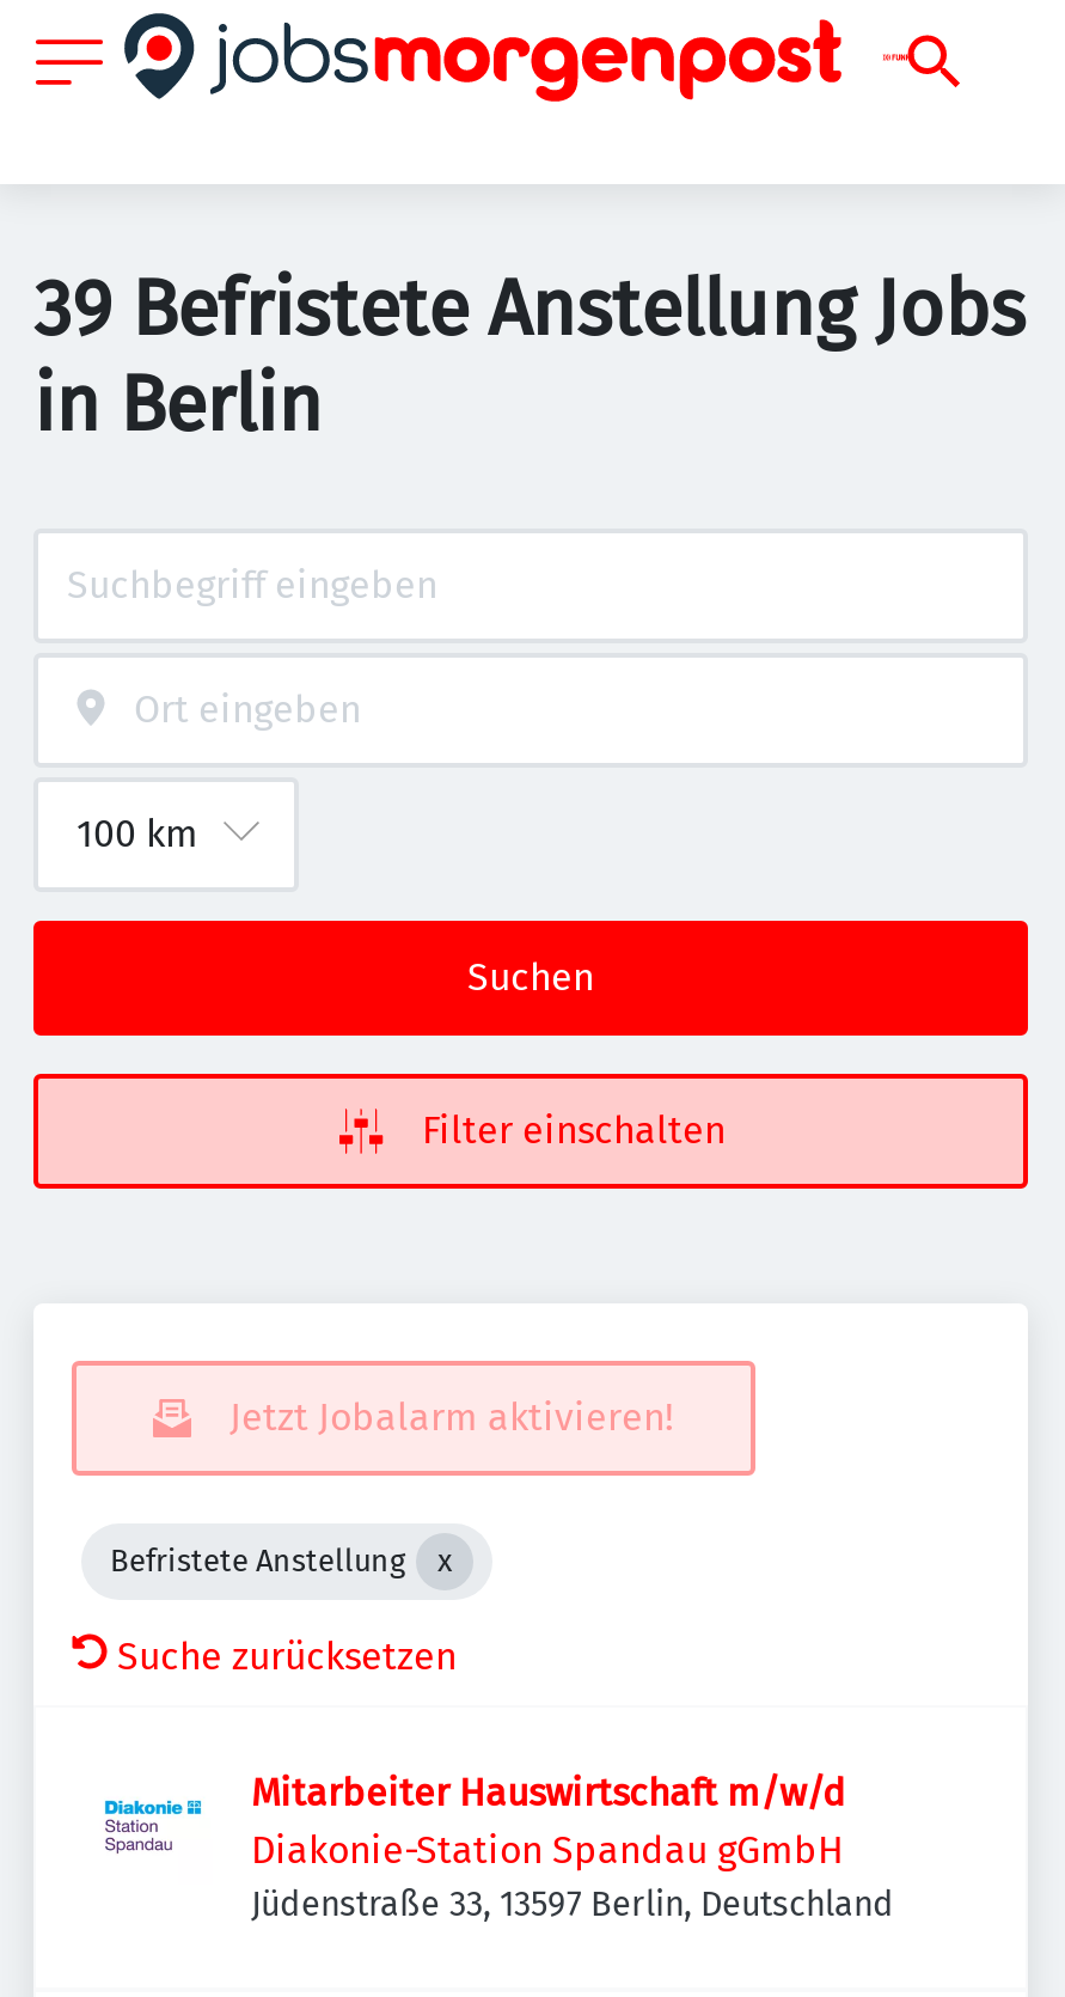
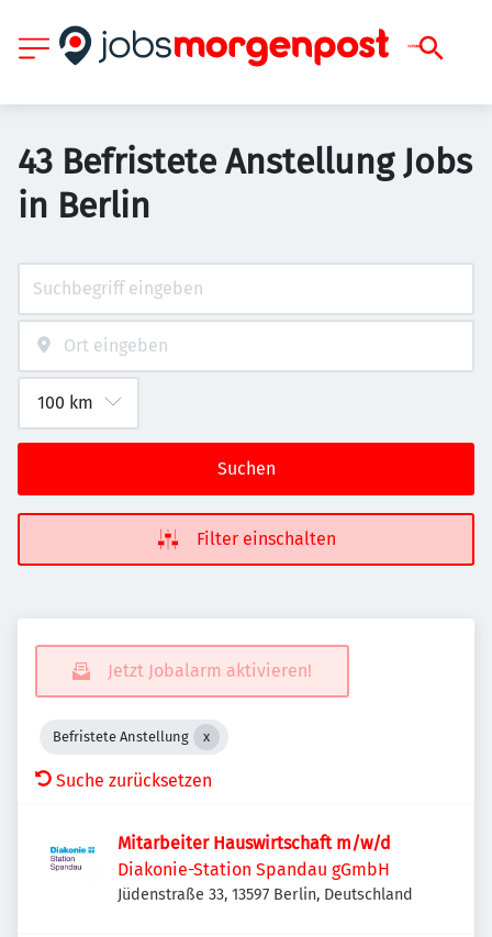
- 39 Befristete Anstellung Jobs
+ 43 Befristete Anstellung Jobs
